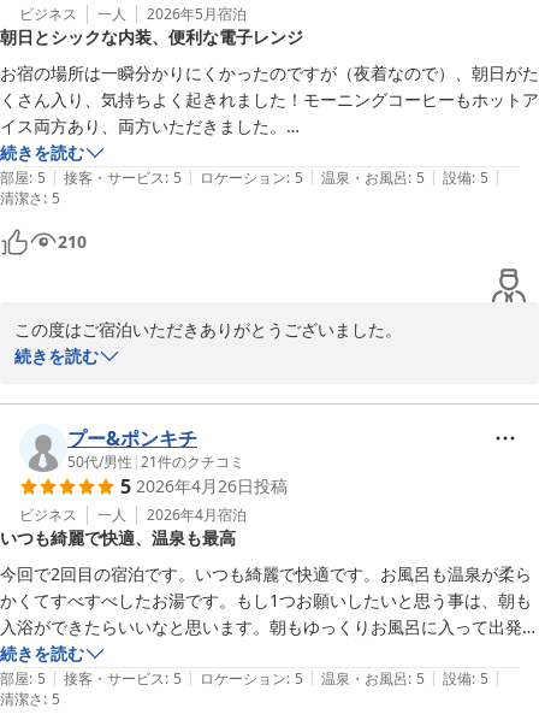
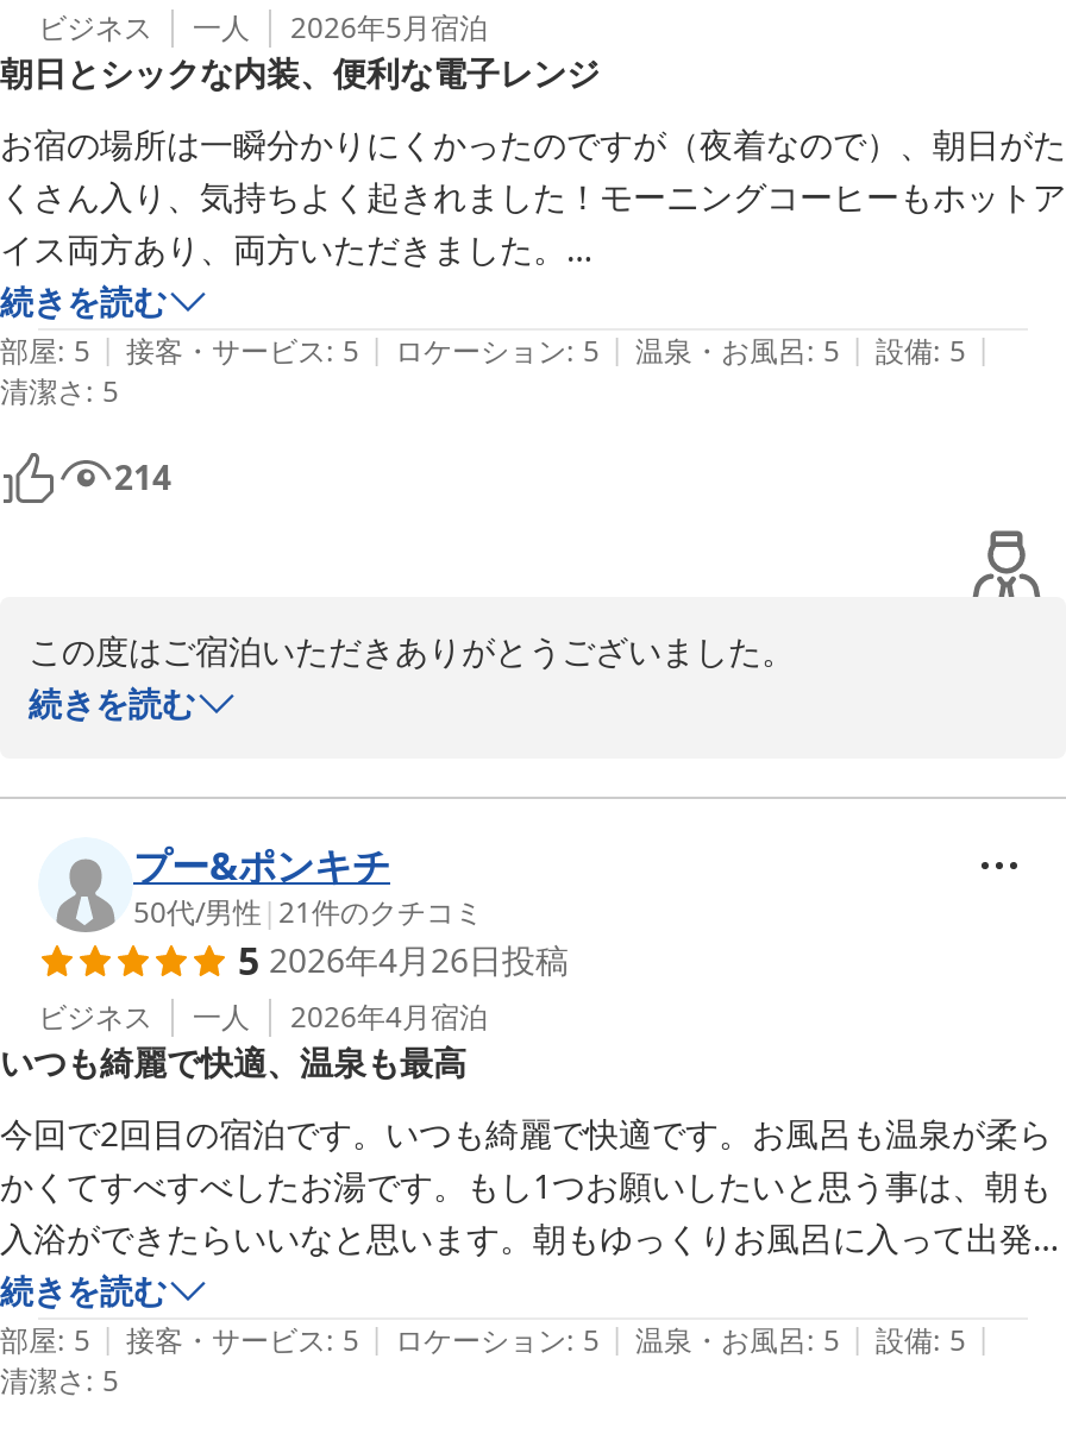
- 210
+ 214
